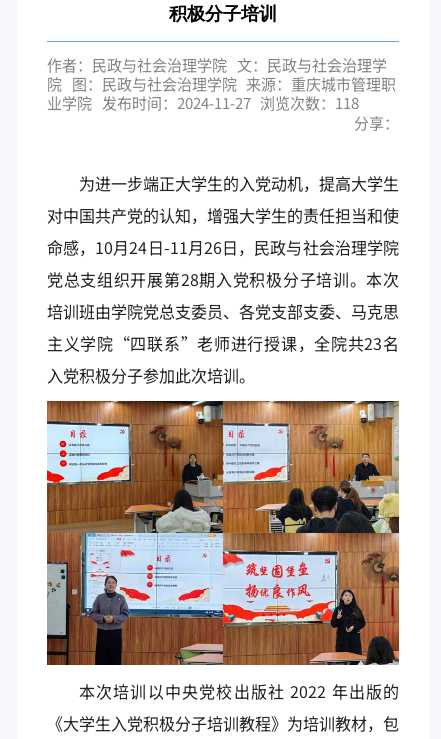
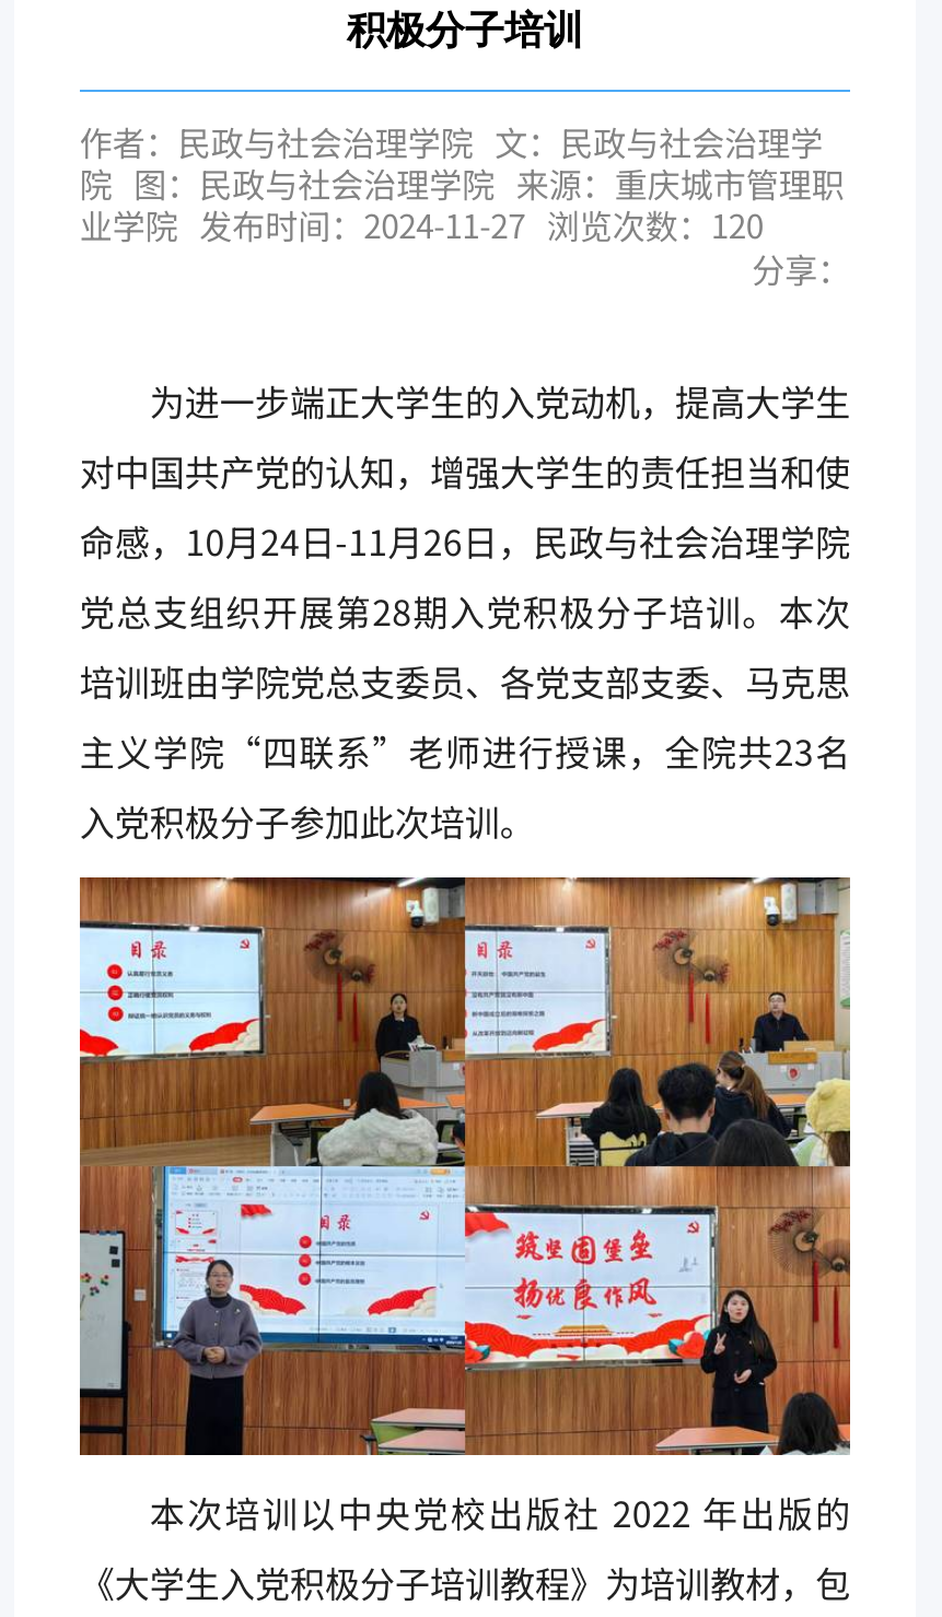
- 业学院 发布时间：2024-11-27 浏览次数：118
+ 业学院 发布时间：2024-11-27 浏览次数：120
